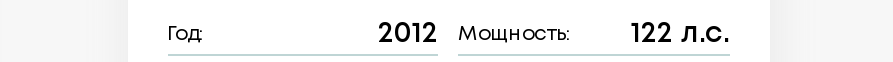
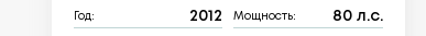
- 122 л.с.
+ 80 л.с.
